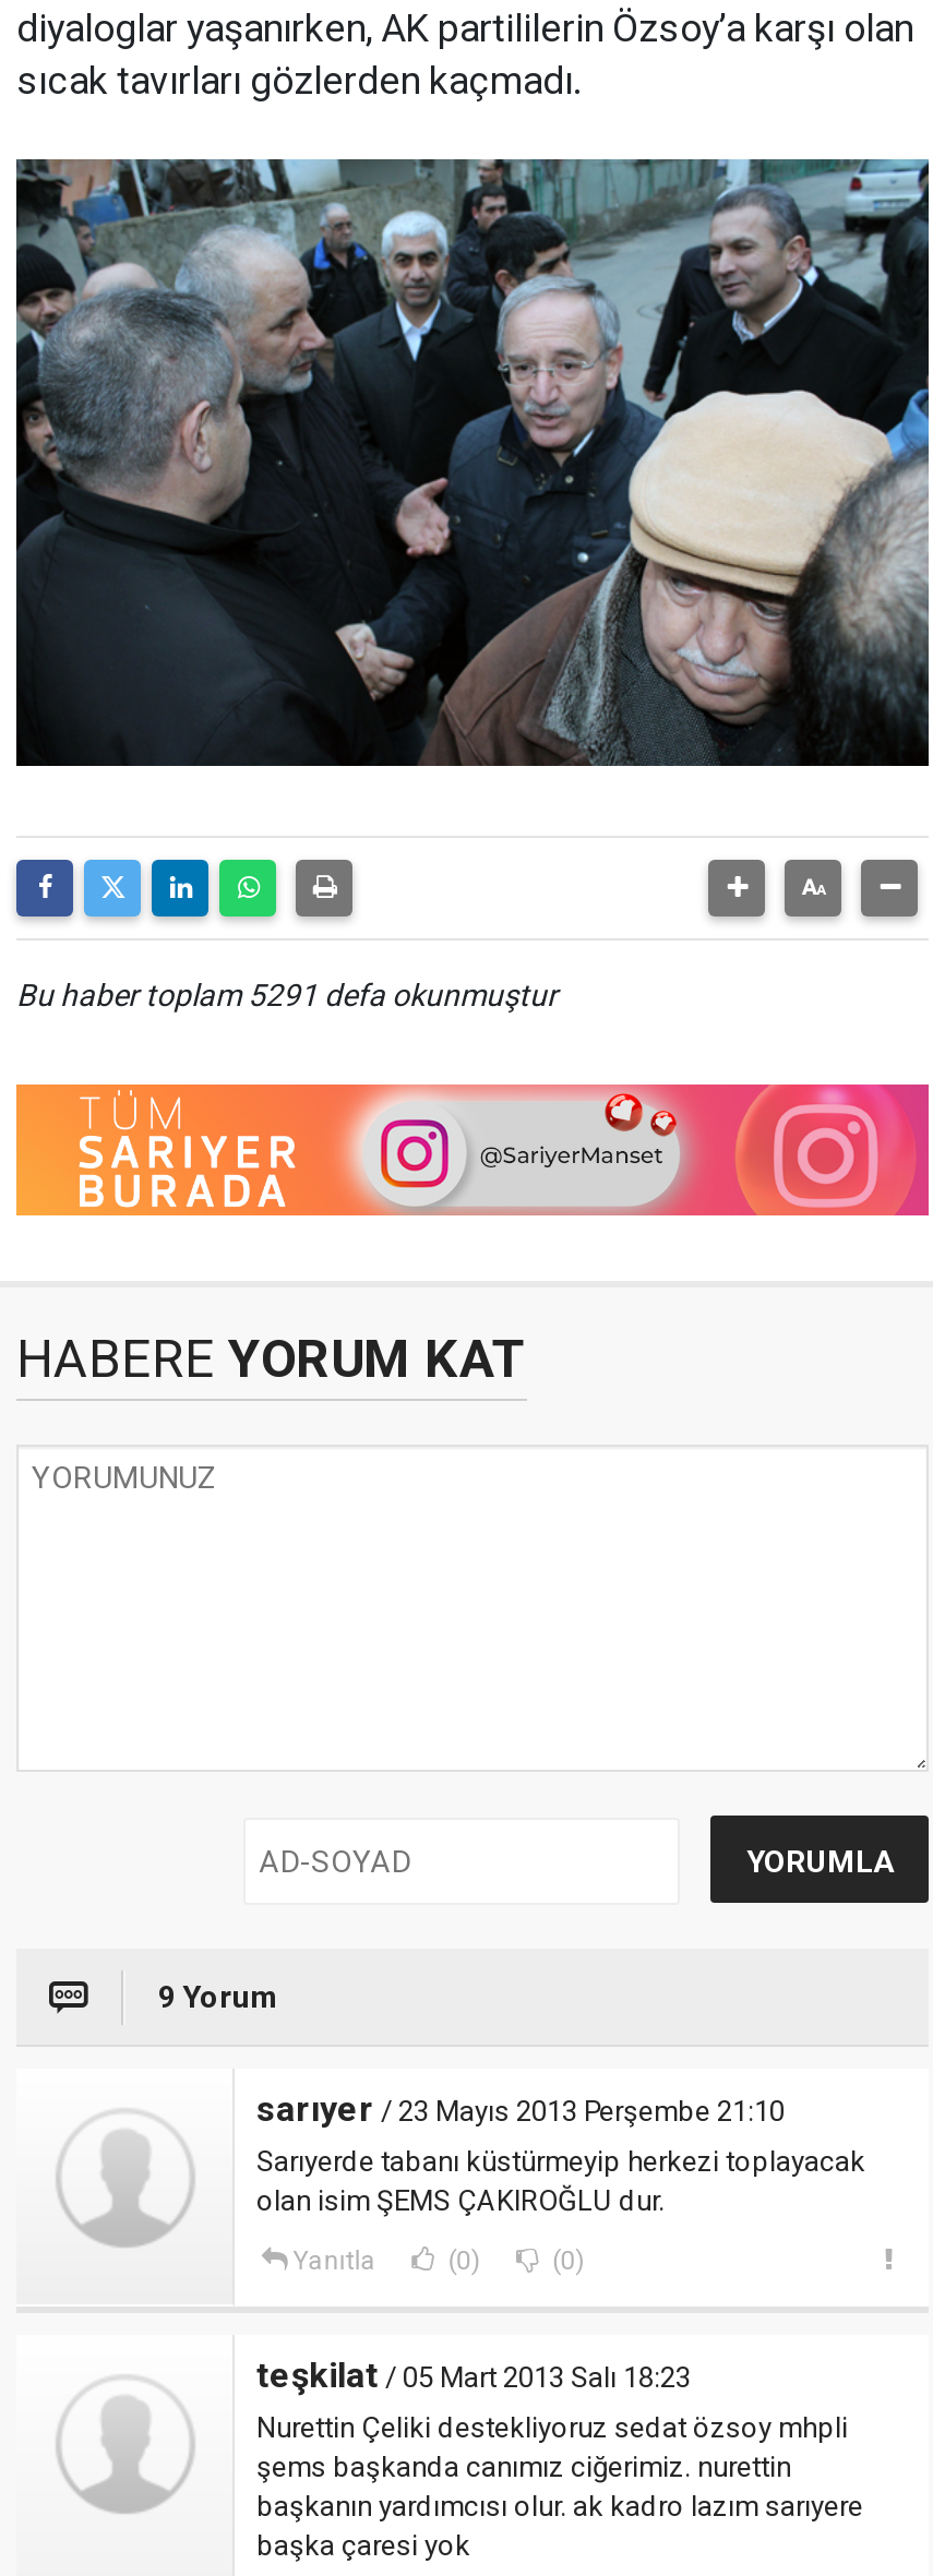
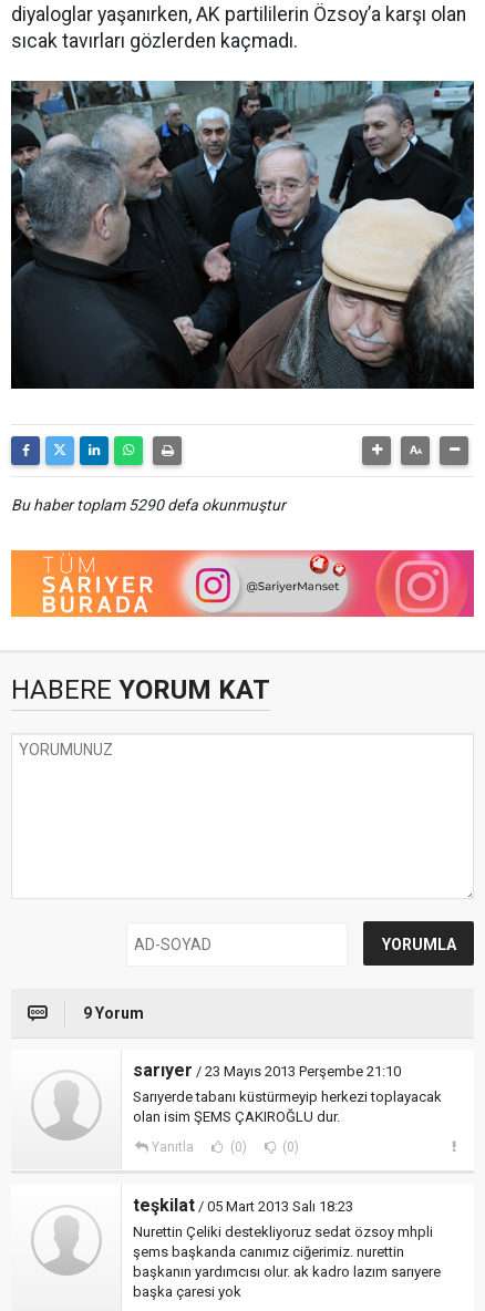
- Bu haber toplam 5291 defa okunmuştur
+ Bu haber toplam 5290 defa okunmuştur
